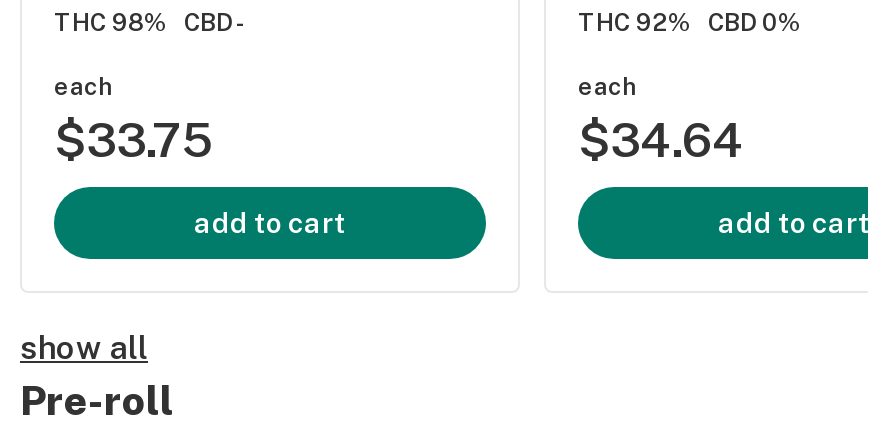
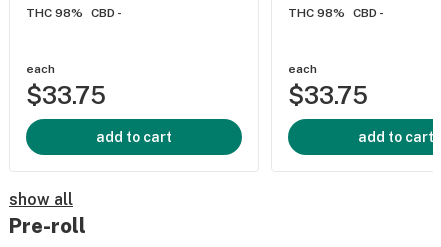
- THC 92% CBD 0%
+ THC 98% CBD -

- $34.64
+ $33.75
